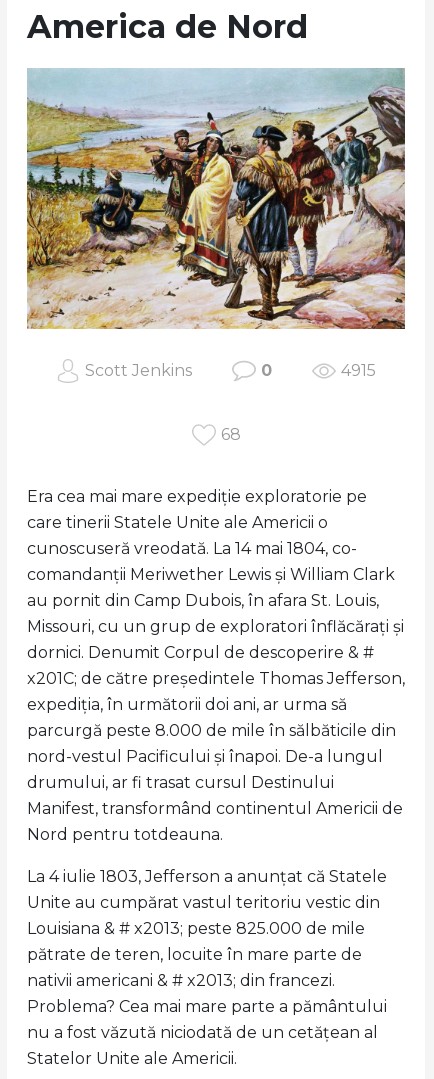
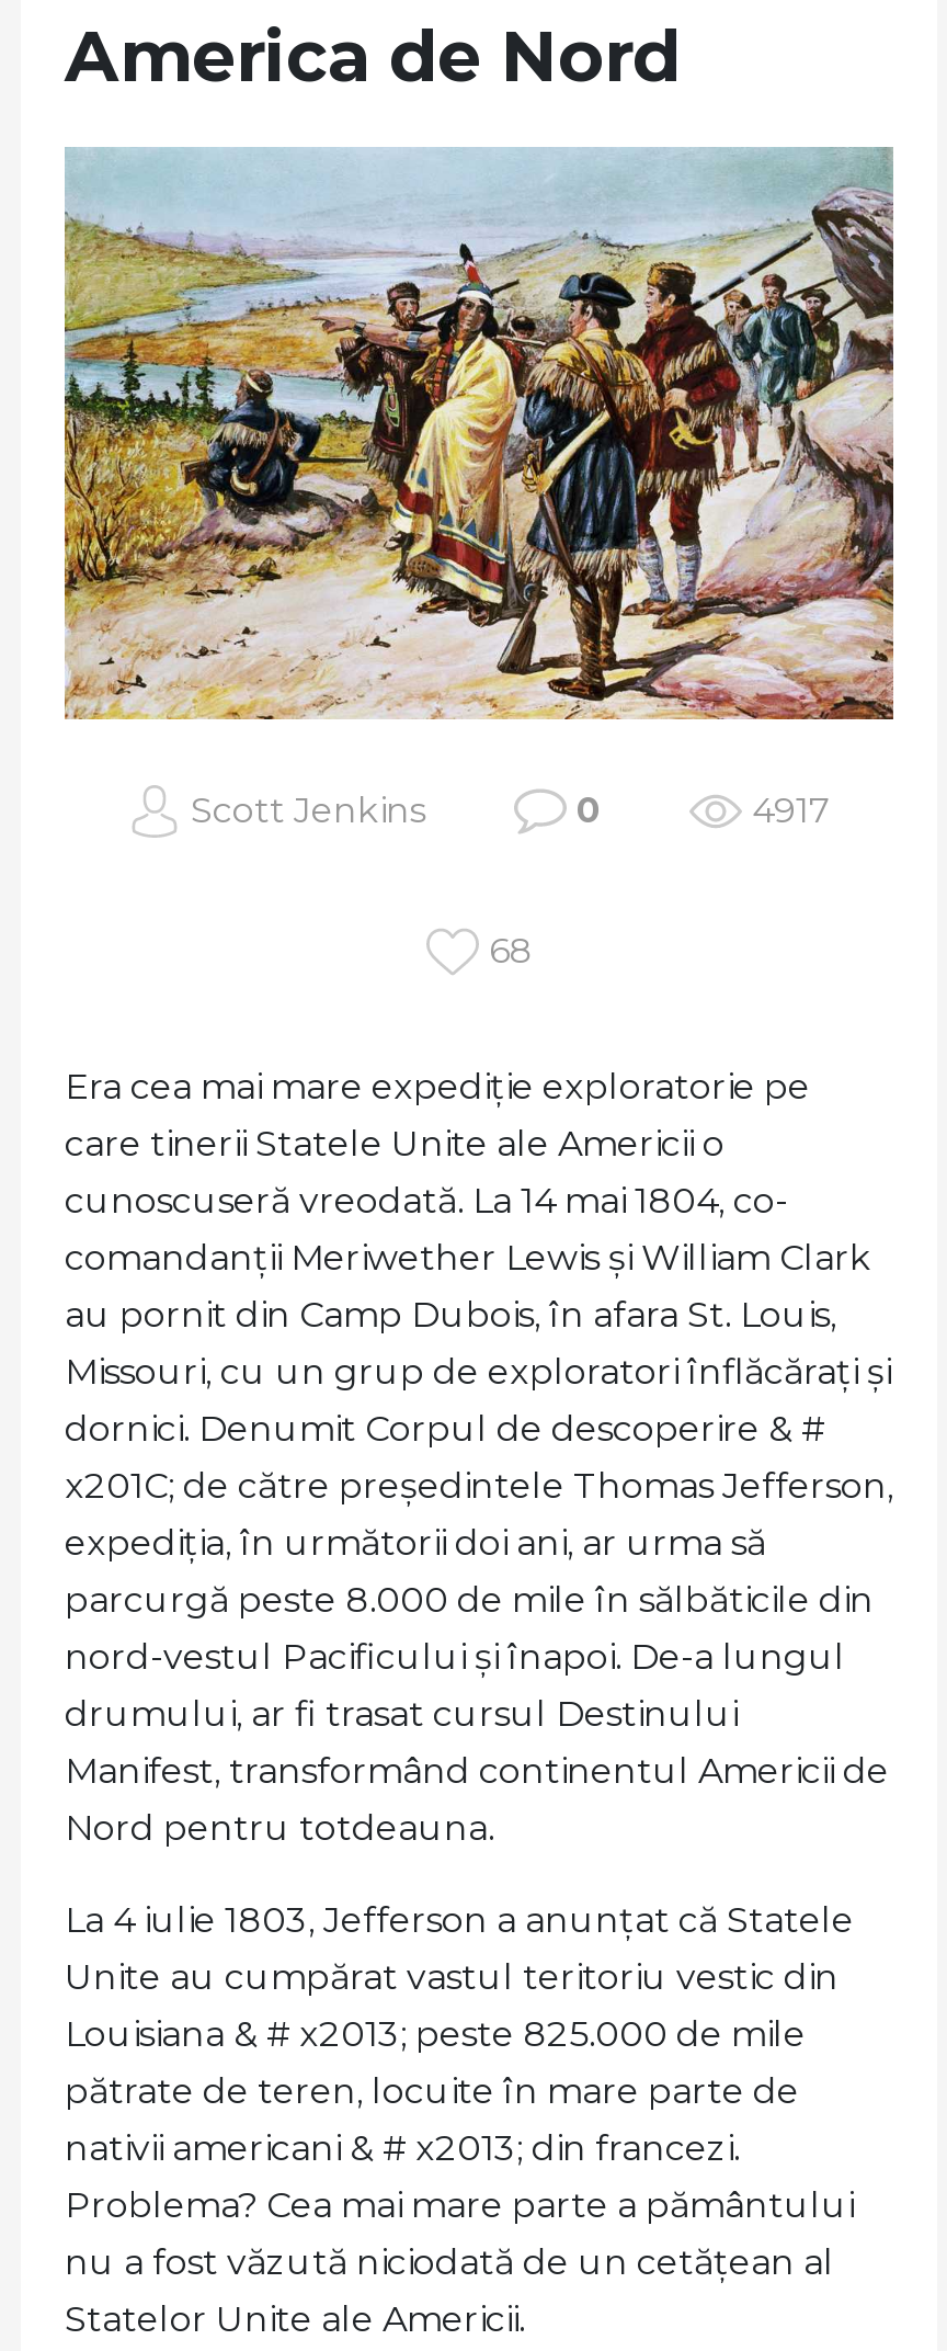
- 4915
+ 4917
